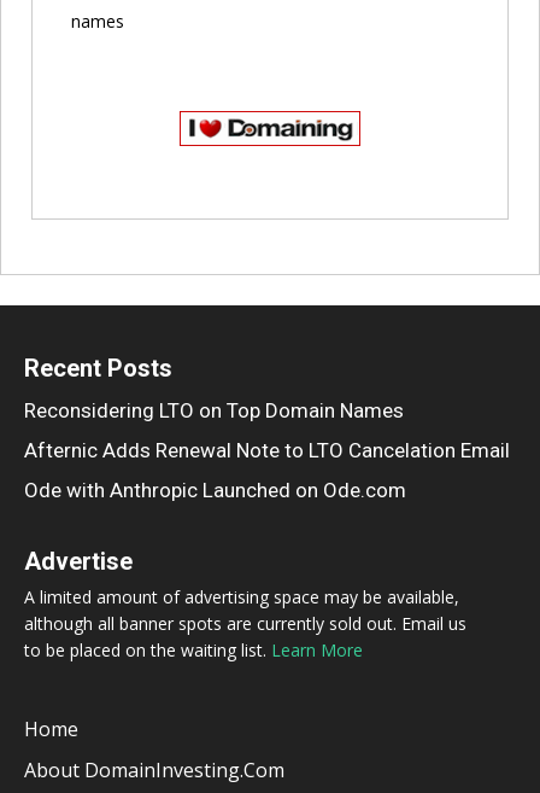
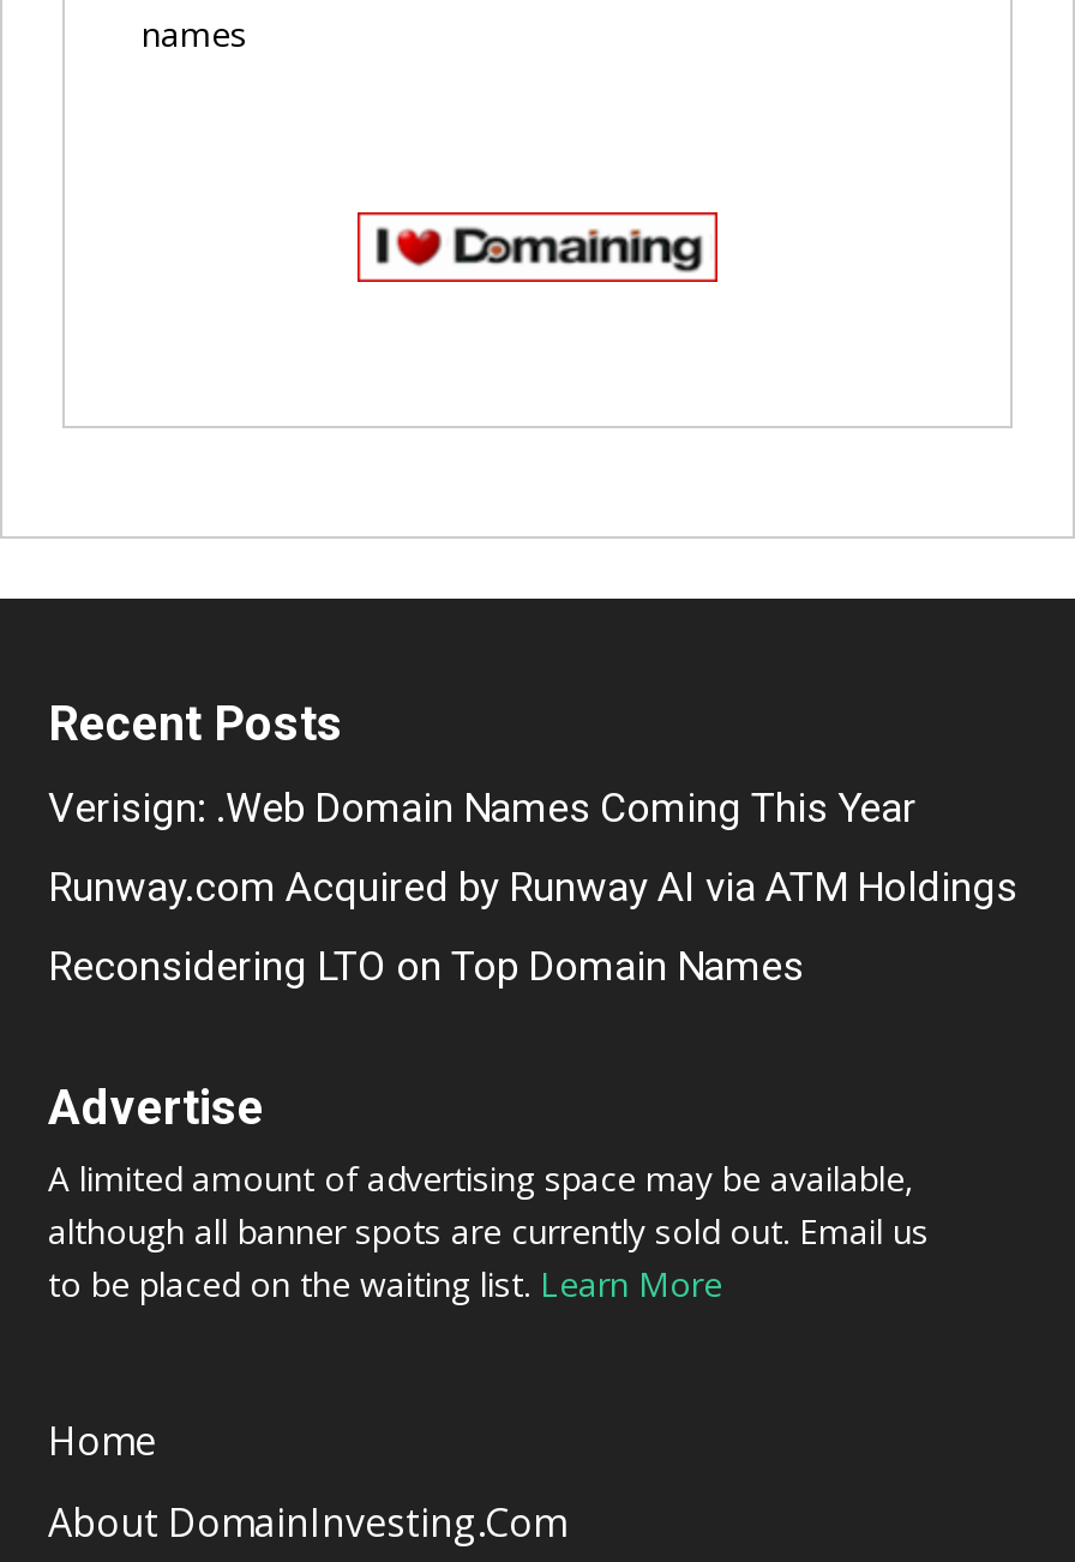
+ Verisign: .Web Domain Names Coming This Year
+ Runway.com Acquired by Runway AI via ATM Holdings

moved down: Reconsidering LTO on Top Domain Names

- Afternic Adds Renewal Note to LTO Cancelation Email
- Ode with Anthropic Launched on Ode.com
